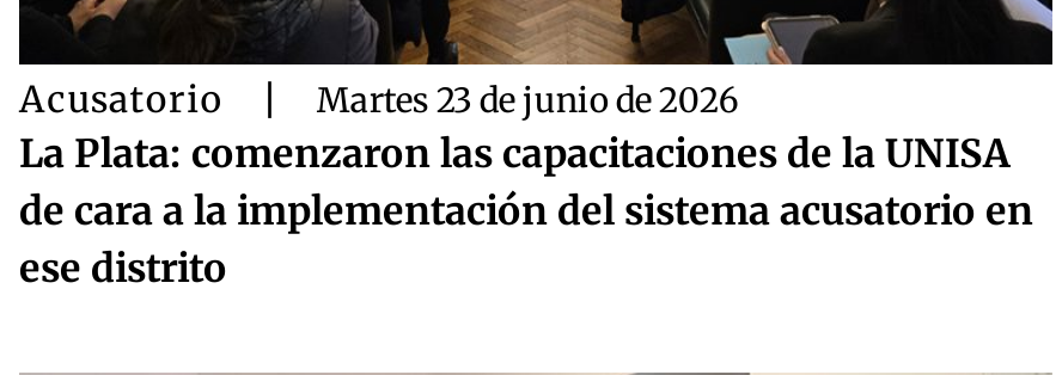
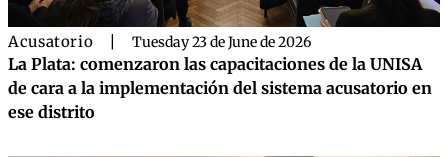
- Martes 23 de junio de 2026
+ Tuesday 23 de June de 2026
